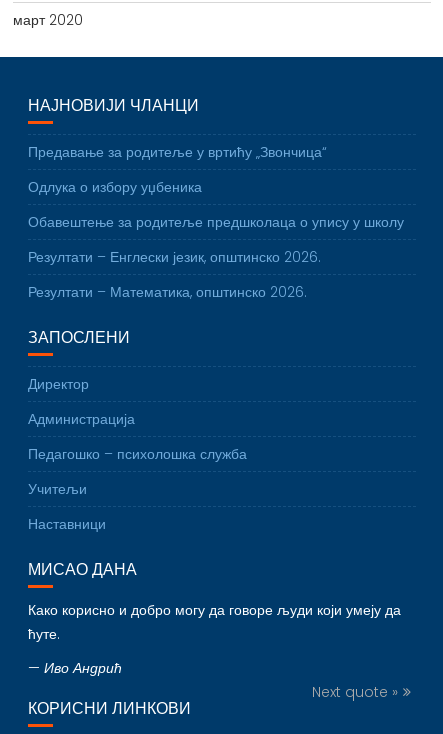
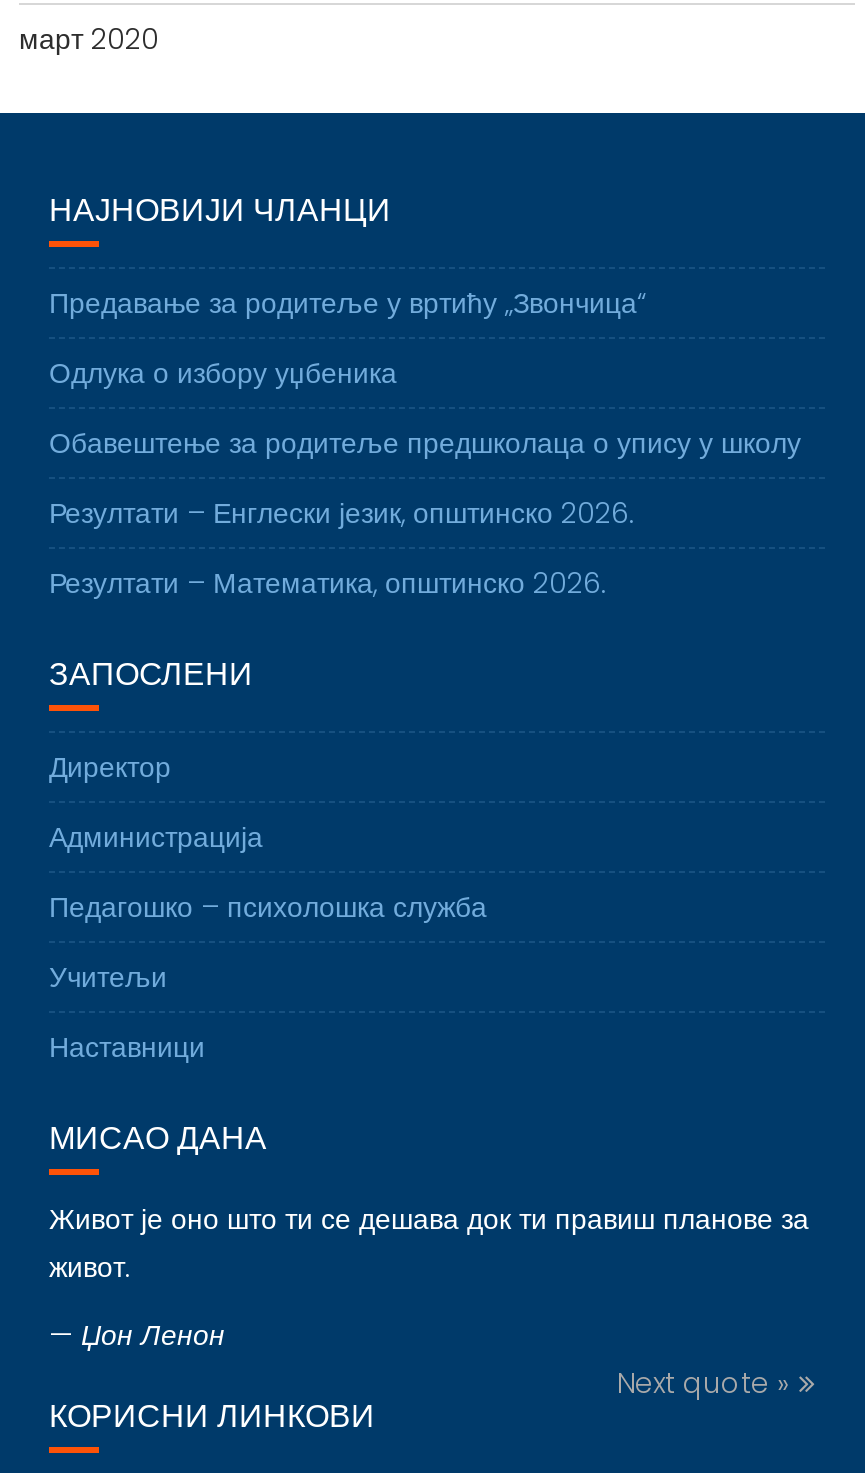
- Како корисно и добро могу да говоре људи који умеју да
- ћуте.
+ Живот је оно што ти се дешава док ти правиш планове за
+ живот.

- — Иво Андрић
+ — Џон Ленон
